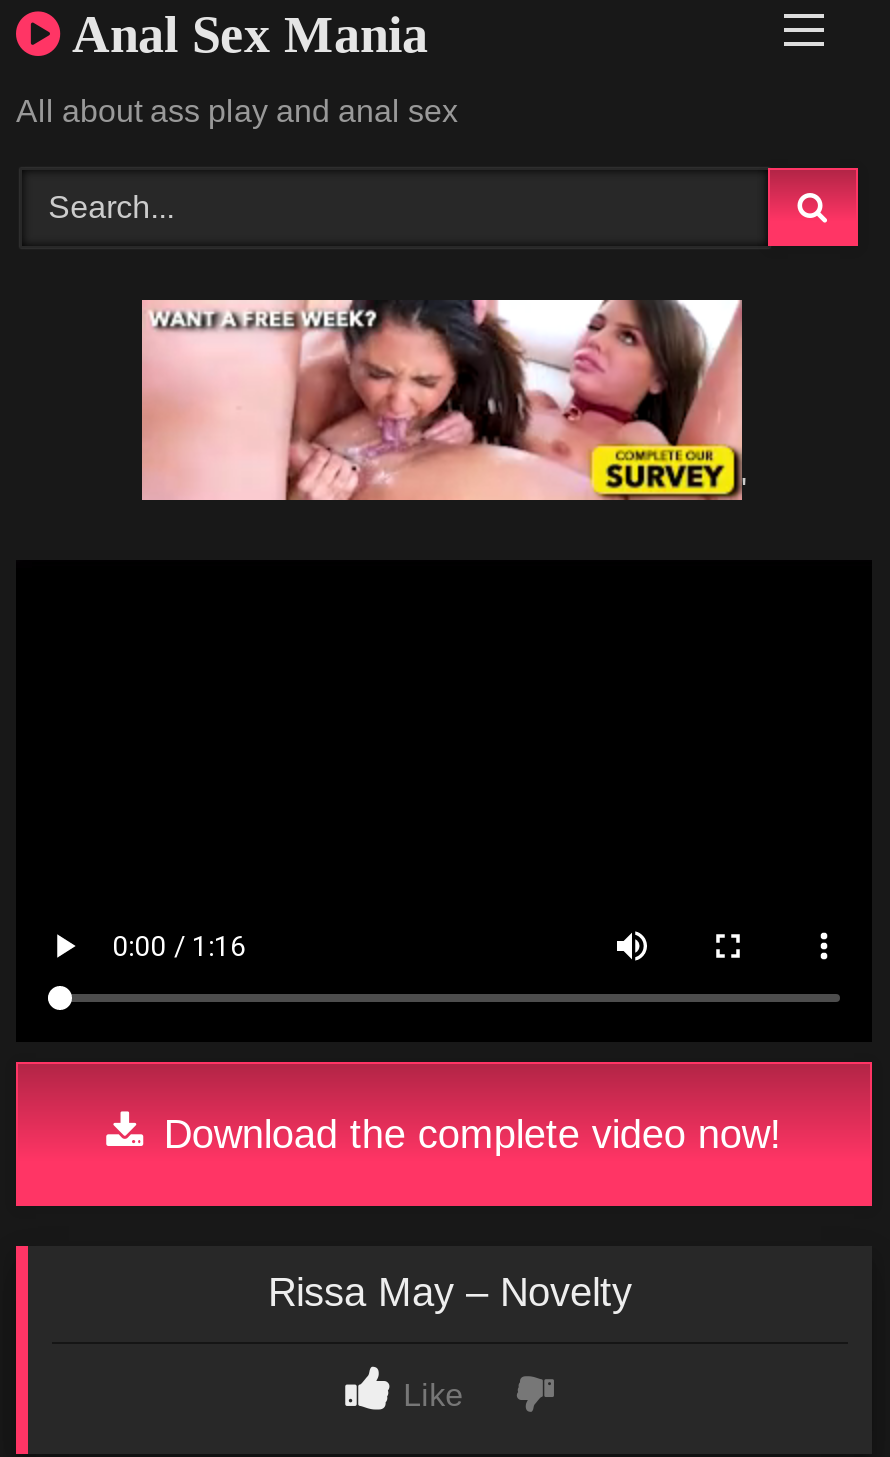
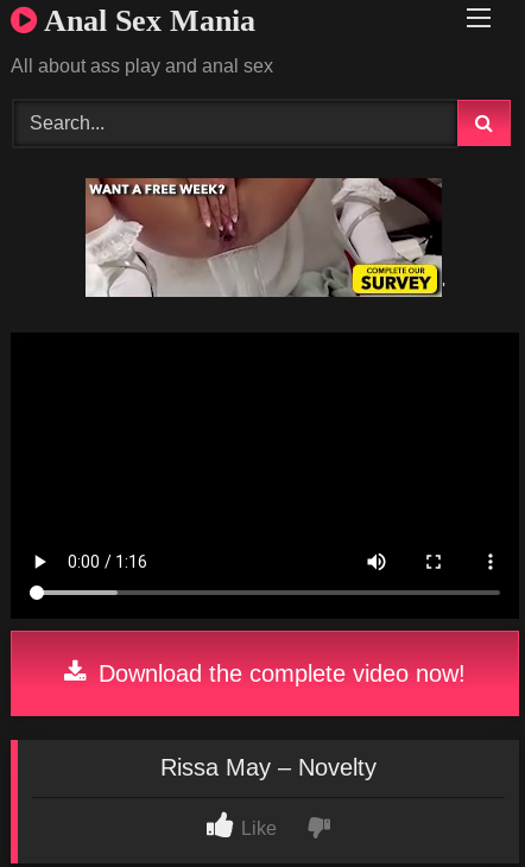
- [image]
+ [image]
